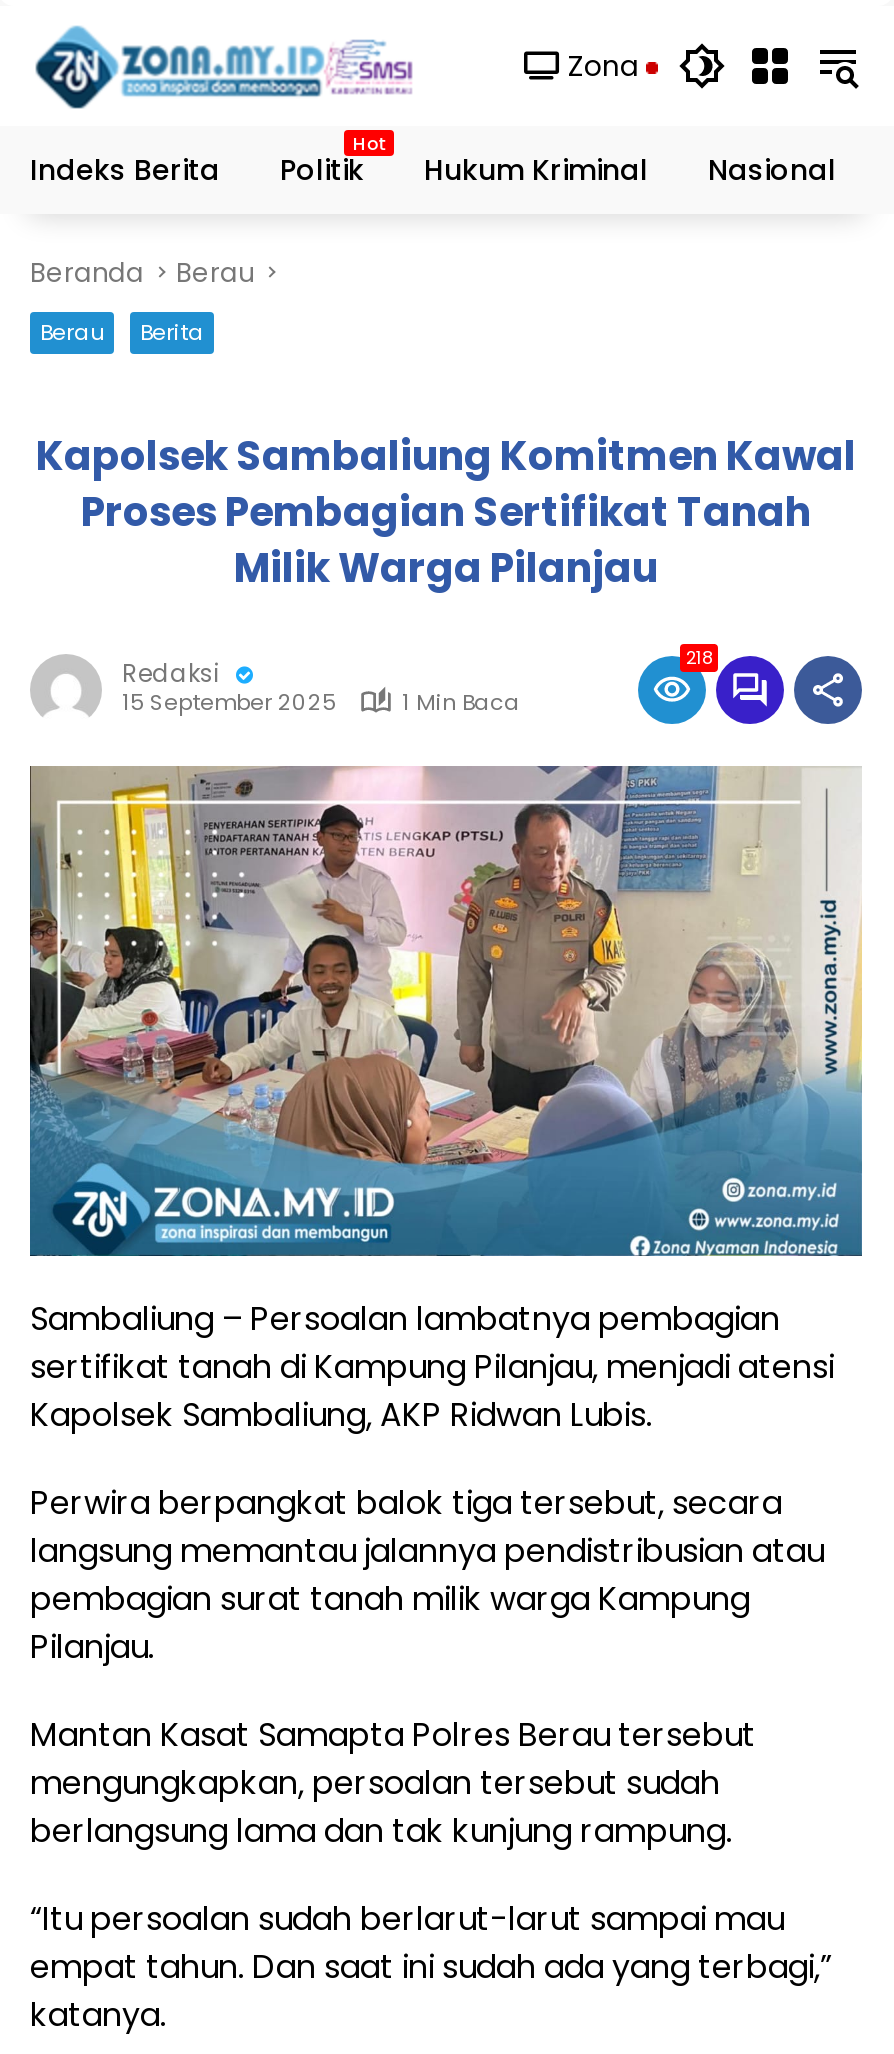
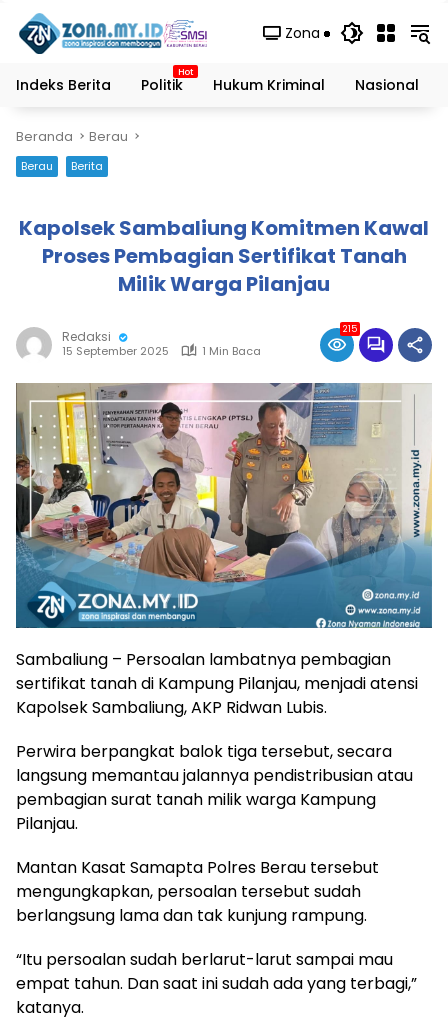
- 218
+ 215
